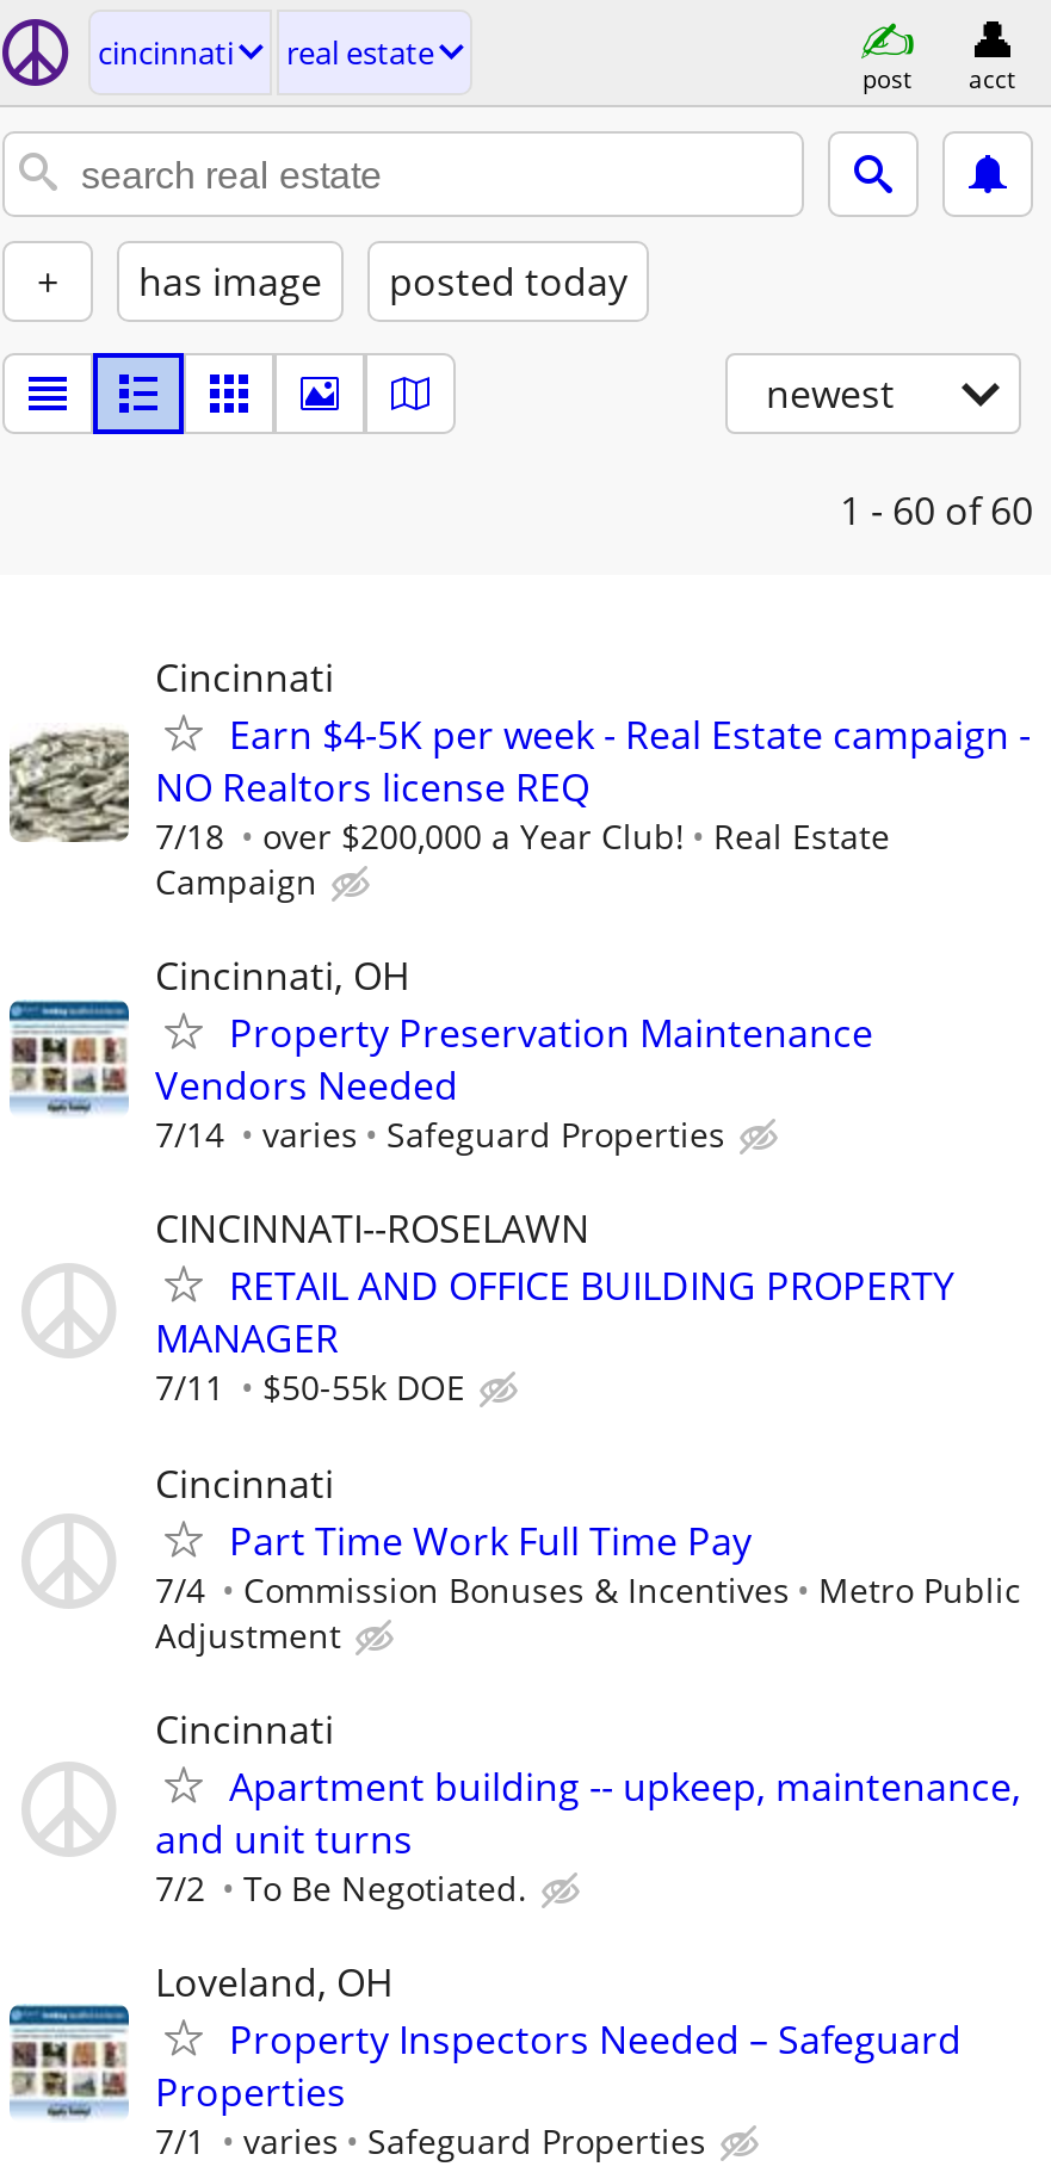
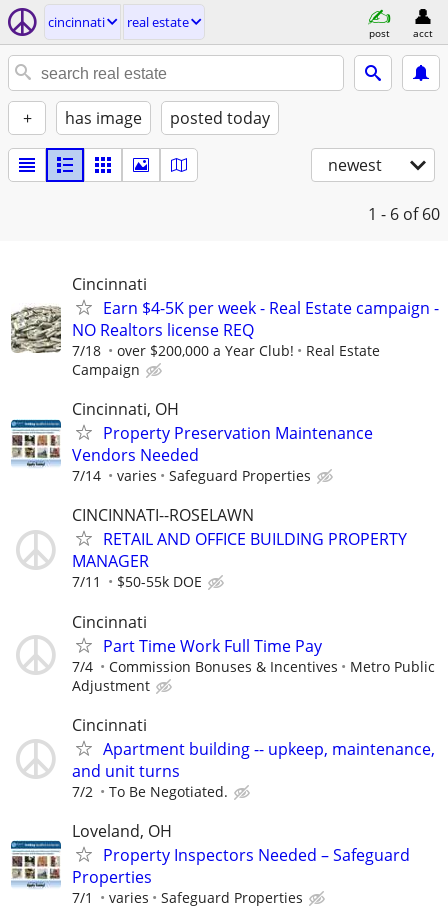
- 1 - 60 of 60
+ 1 - 6 of 60
